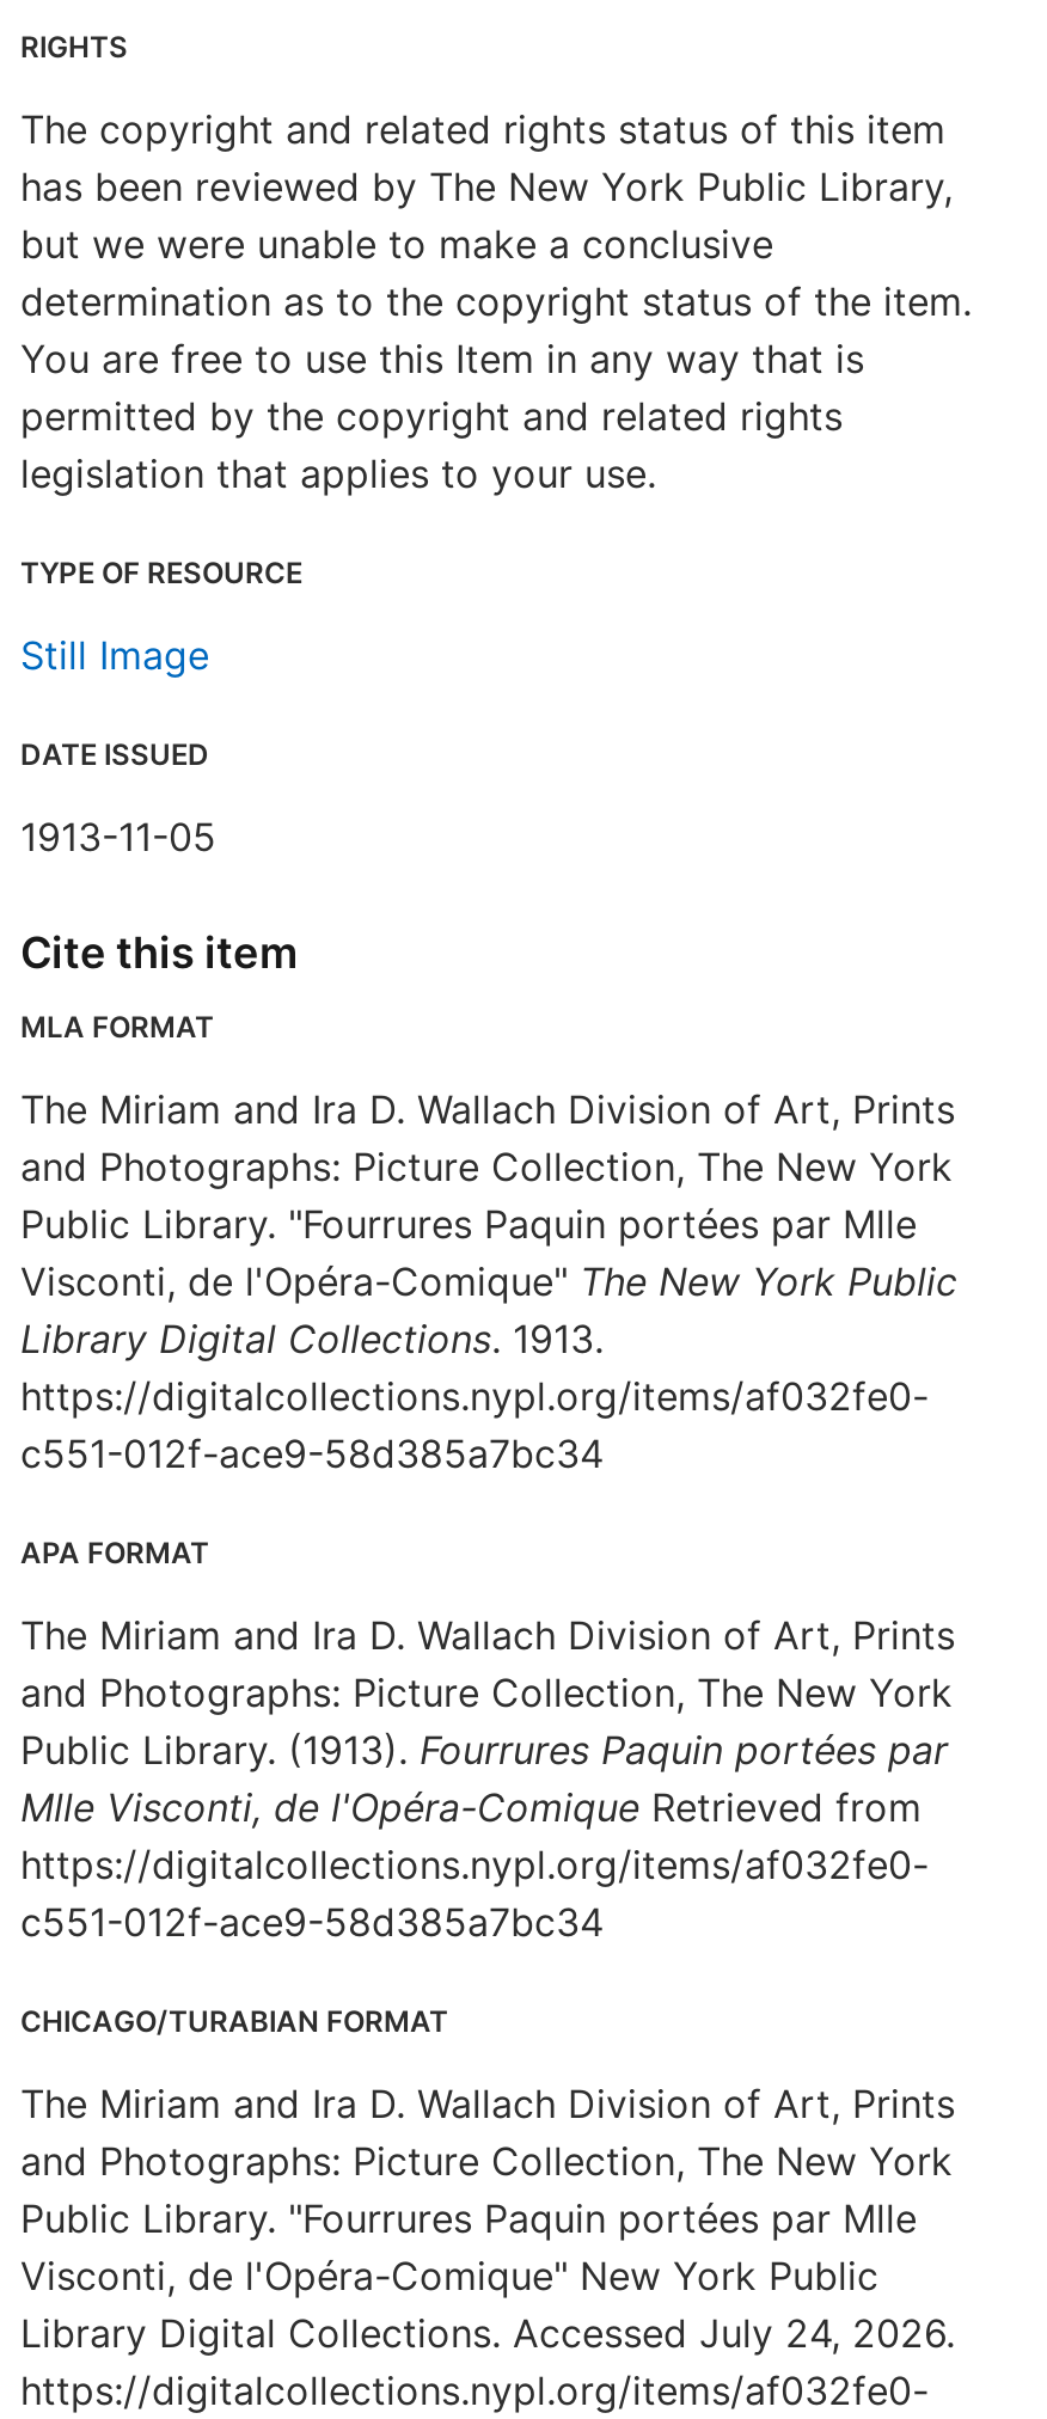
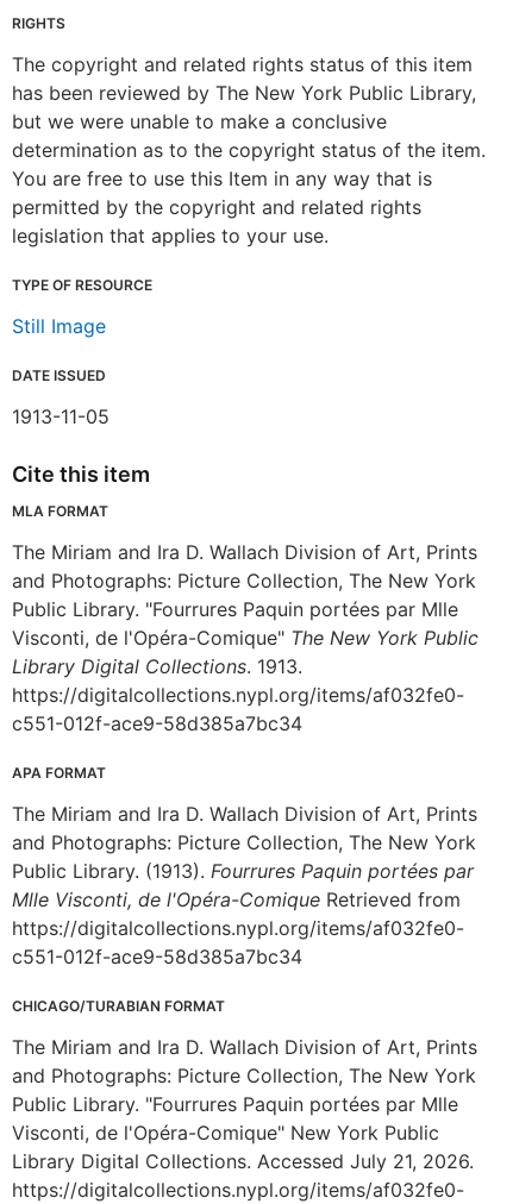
- Library Digital Collections. Accessed July 24, 2026.
+ Library Digital Collections. Accessed July 21, 2026.
